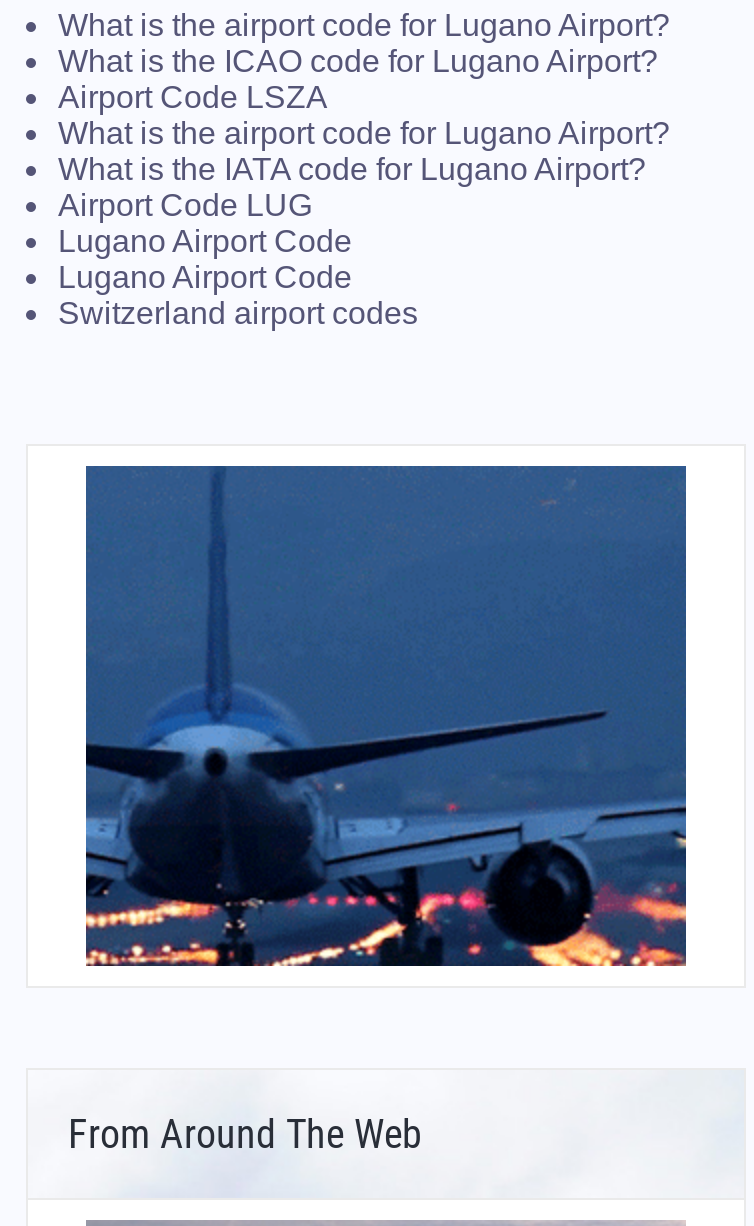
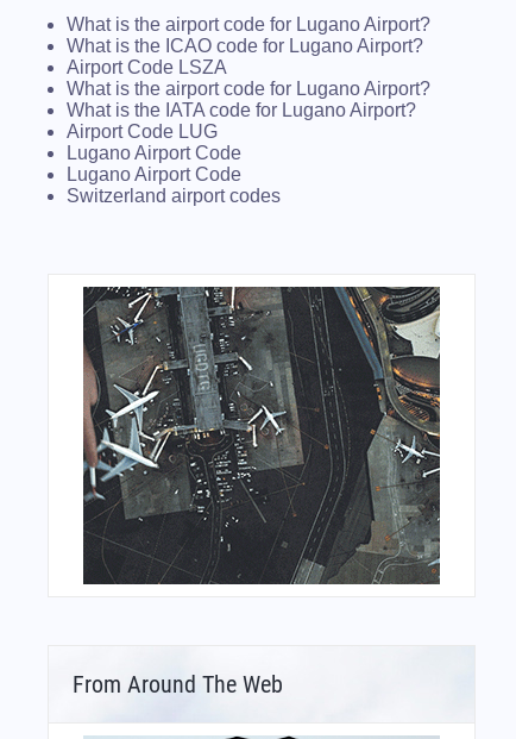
- [image]
+ [image]
